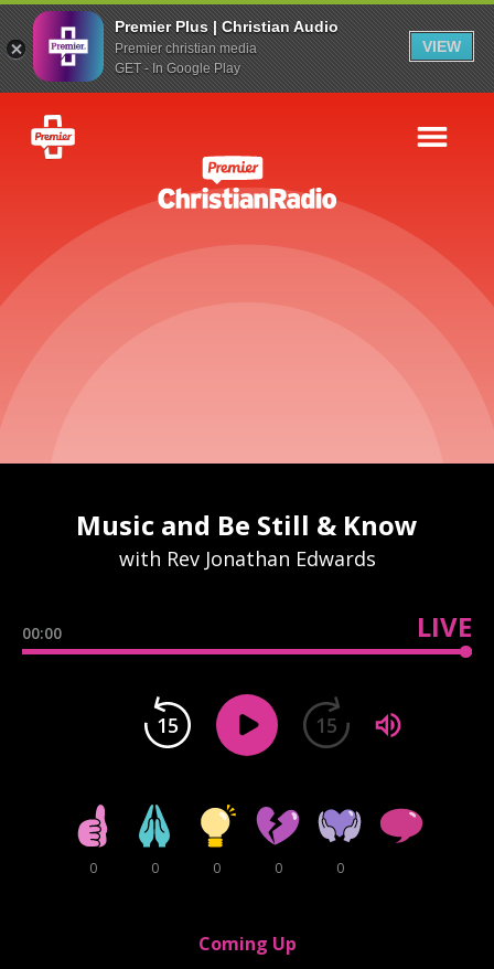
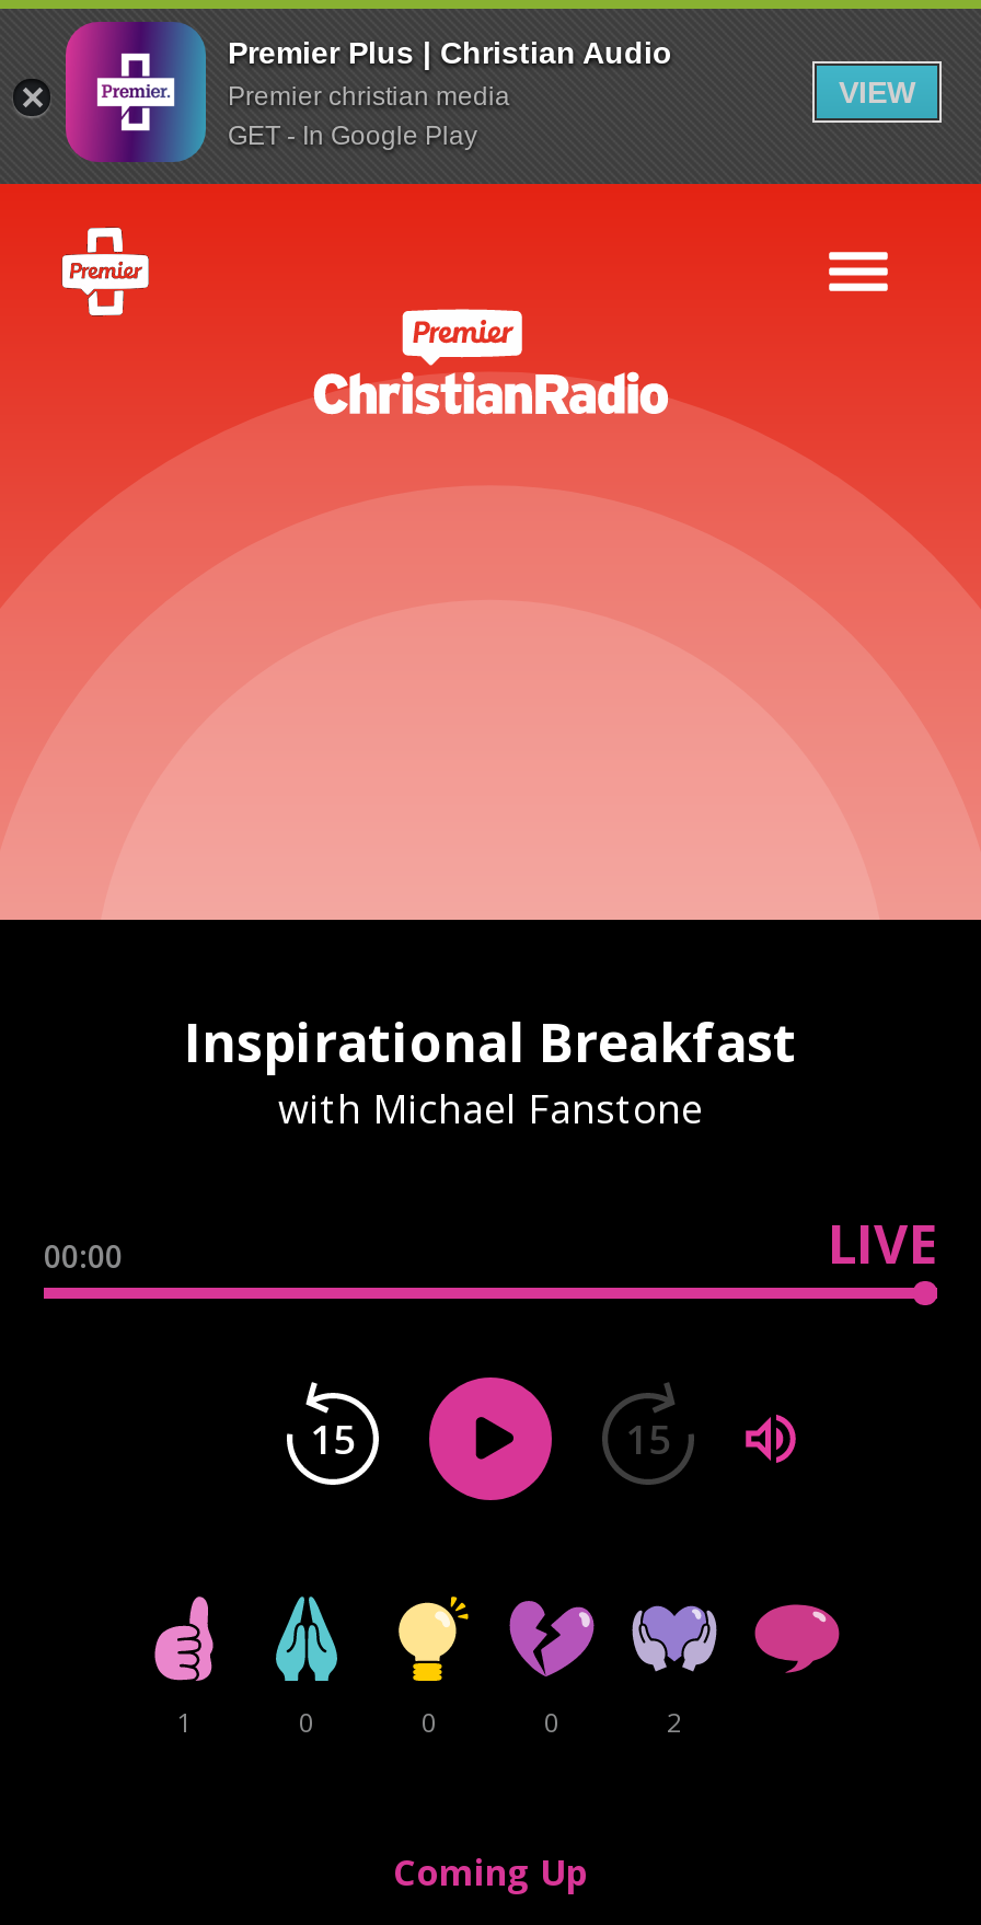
- Music and Be Still & Know
- with Rev Jonathan Edwards
+ Inspirational Breakfast
+ with Michael Fanstone

- 0
- 0
+ 2

+ 1
